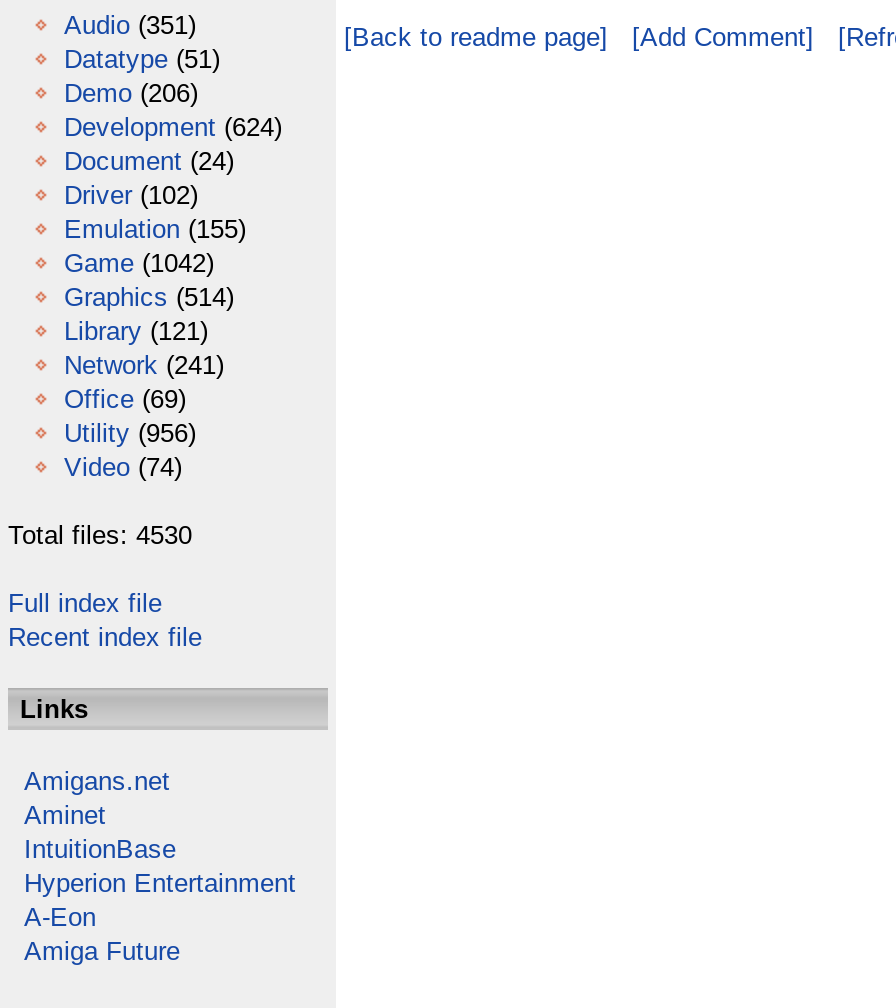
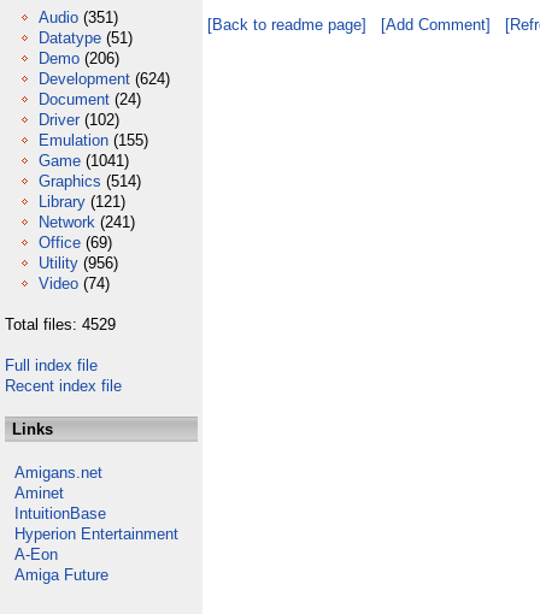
- Game (1042)
+ Game (1041)

- Total files: 4530
+ Total files: 4529
